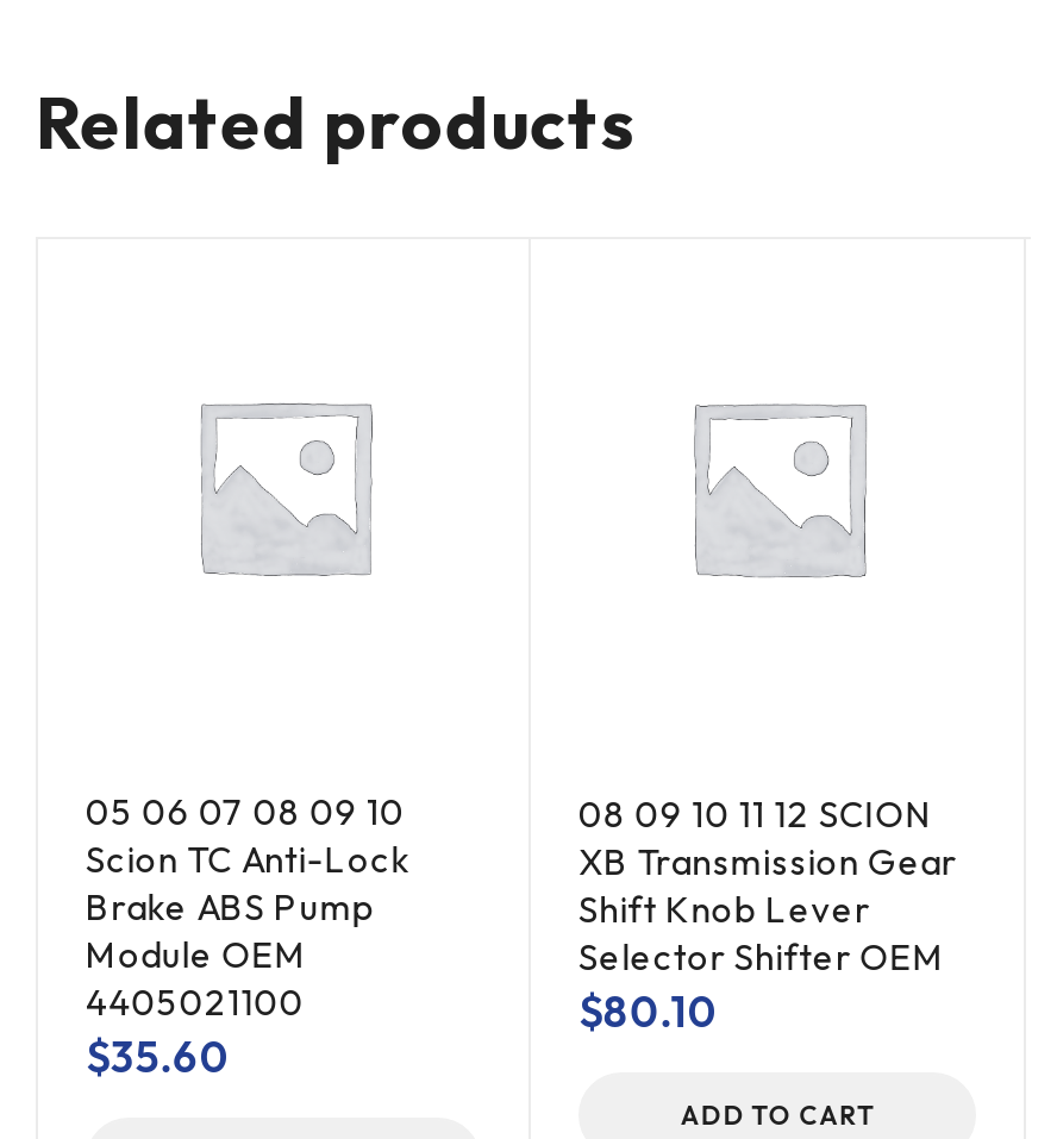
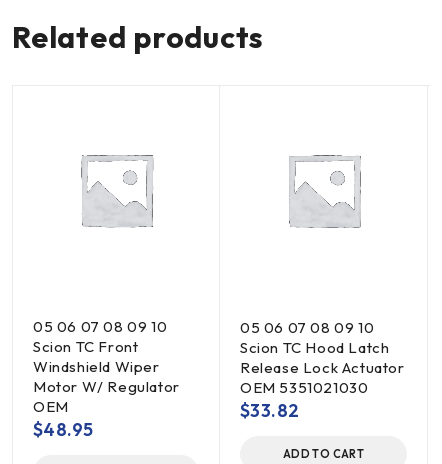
- 08 09 10 11 12 SCION
- XB Transmission Gear
- Shift Knob Lever
- Selector Shifter OEM
- $80.10
+ 05 06 07 08 09 10
+ Scion TC Hood Latch
+ Release Lock Actuator
+ OEM 5351021030
+ $33.82

- Scion TC Anti-Lock
- Brake ABS Pump
- Module OEM
- 4405021100
- $35.60
+ Scion TC Front
+ Windshield Wiper
+ Motor W/ Regulator
+ OEM
+ $48.95
